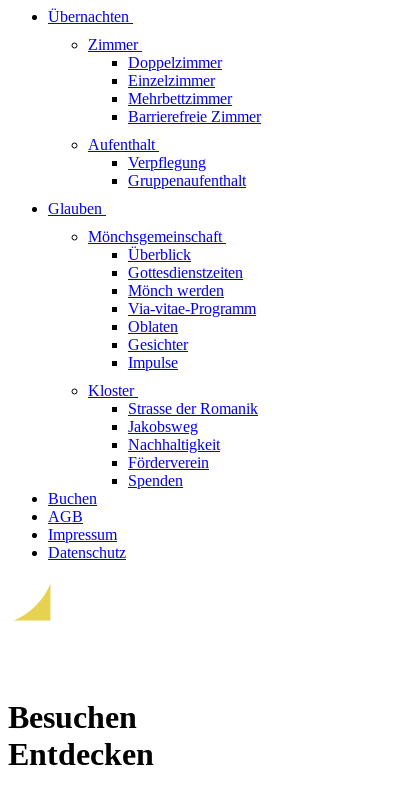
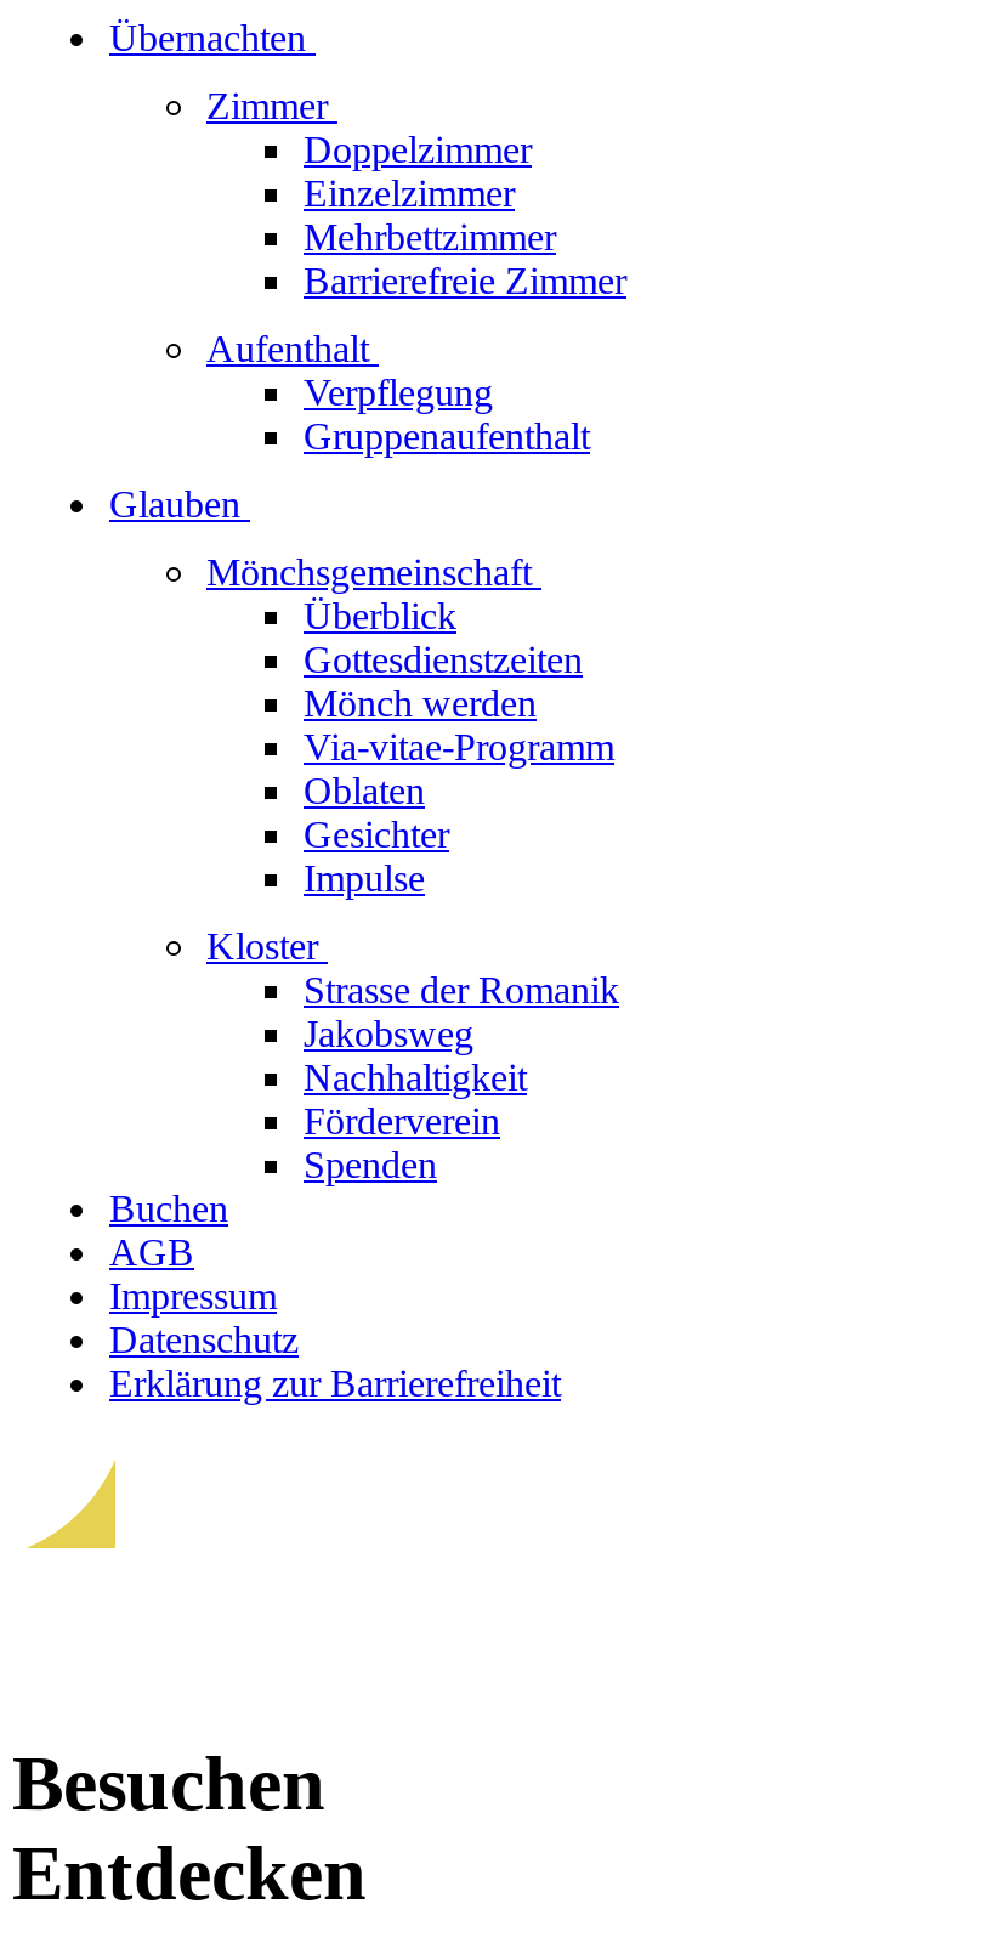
+ Erklärung zur Barrierefreiheit
